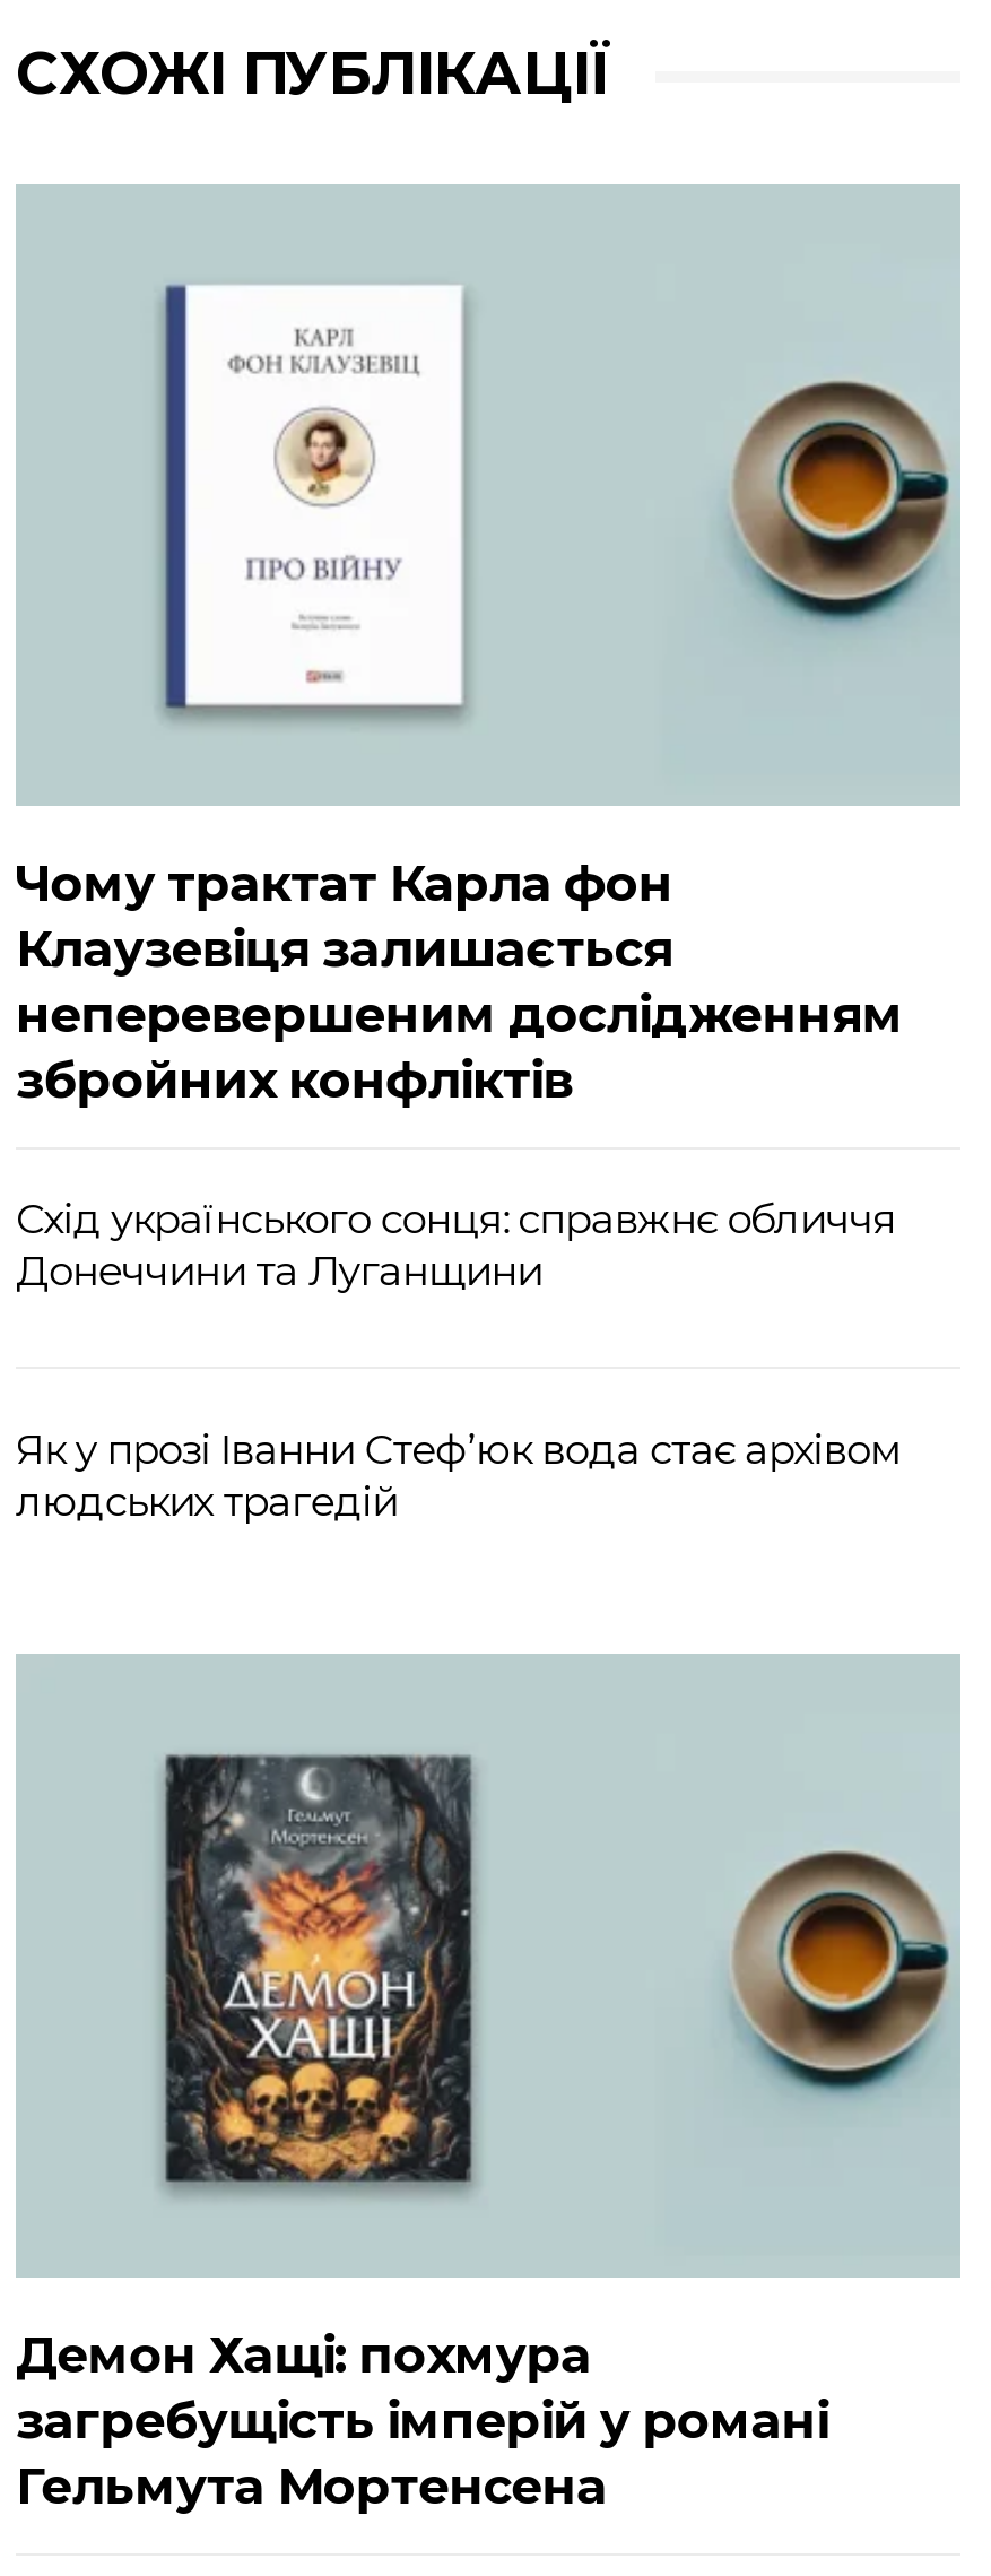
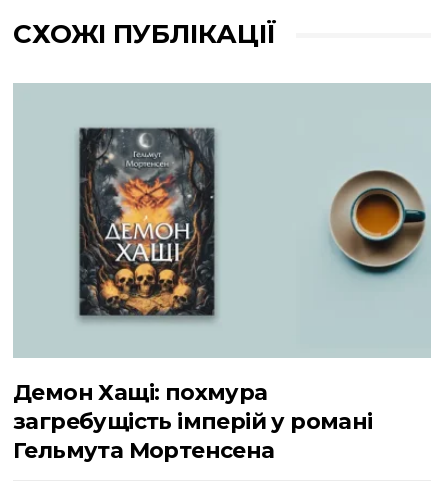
- [image]

- Чому трактат Карла фон
- Клаузевіця залишається
- неперевершеним дослідженням
- збройних конфліктів
- Схід українського сонця: справжнє обличчя
- Донеччини та Луганщини

- Як у прозі Іванни Стеф’юк вода стає архівом
- людських трагедій
